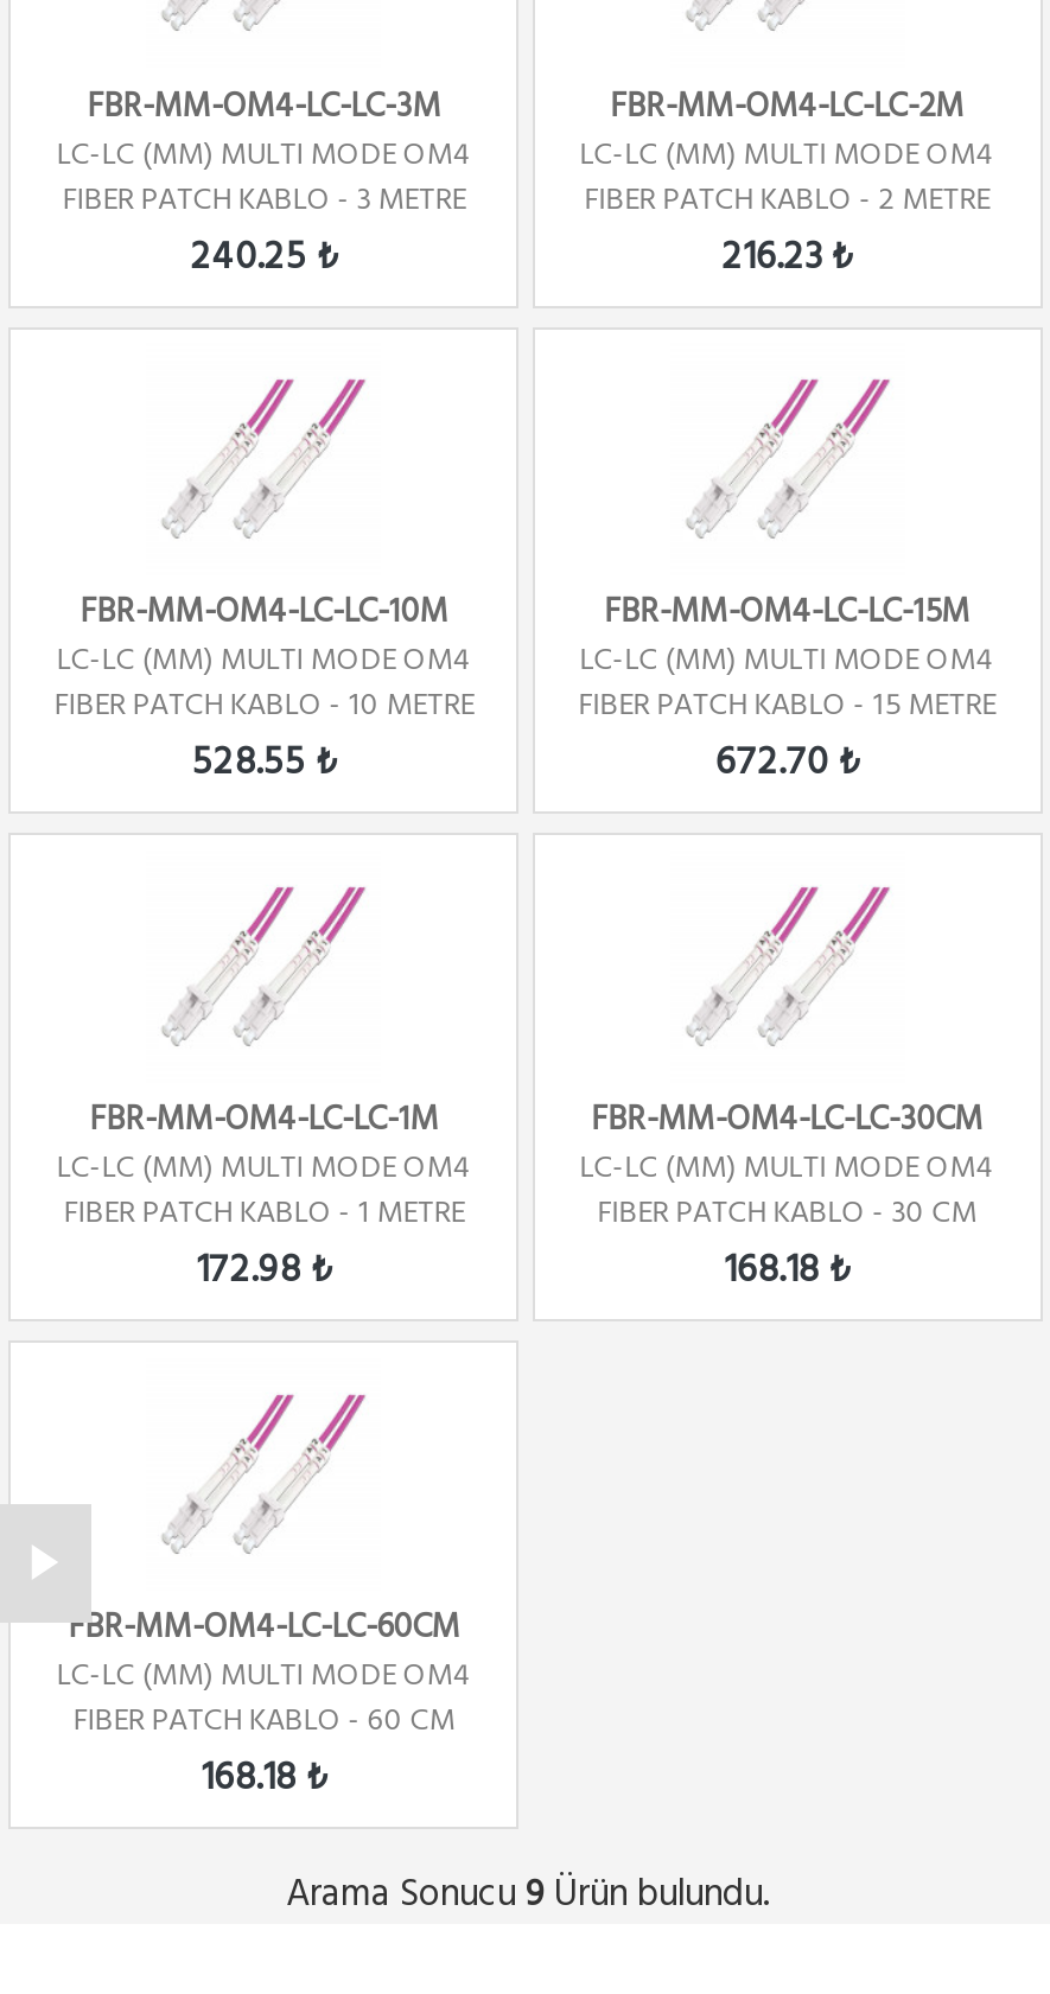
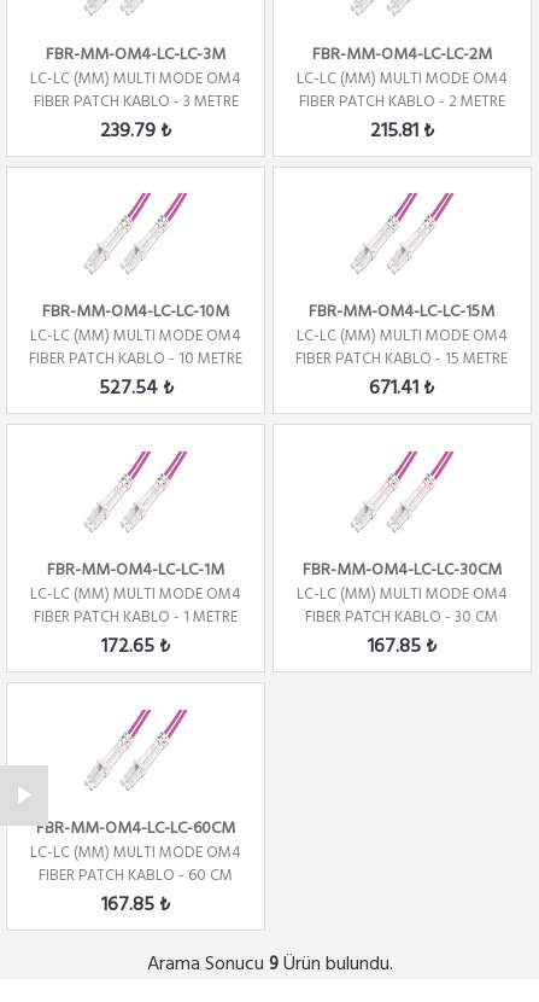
- 240.25 ₺
+ 239.79 ₺

- 216.23 ₺
+ 215.81 ₺

- 528.55 ₺
+ 527.54 ₺

- 672.70 ₺
+ 671.41 ₺

- 172.98 ₺
+ 172.65 ₺

- 168.18 ₺
+ 167.85 ₺

- 168.18 ₺
+ 167.85 ₺
